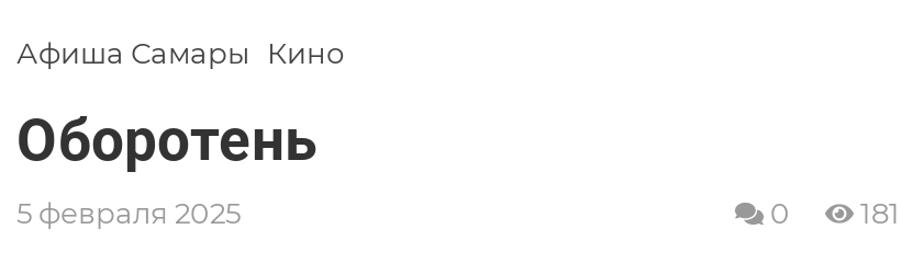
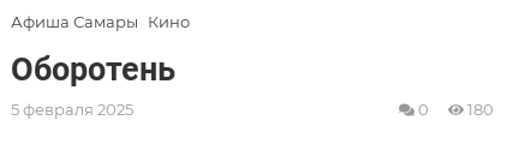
- 0 181
+ 0 180
